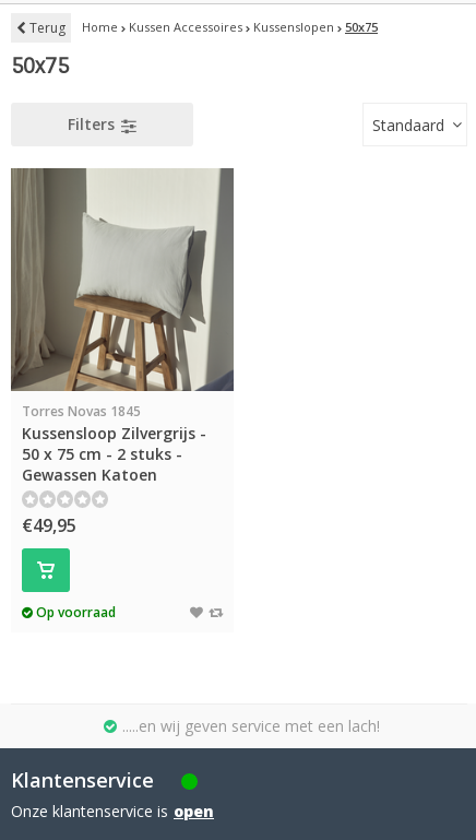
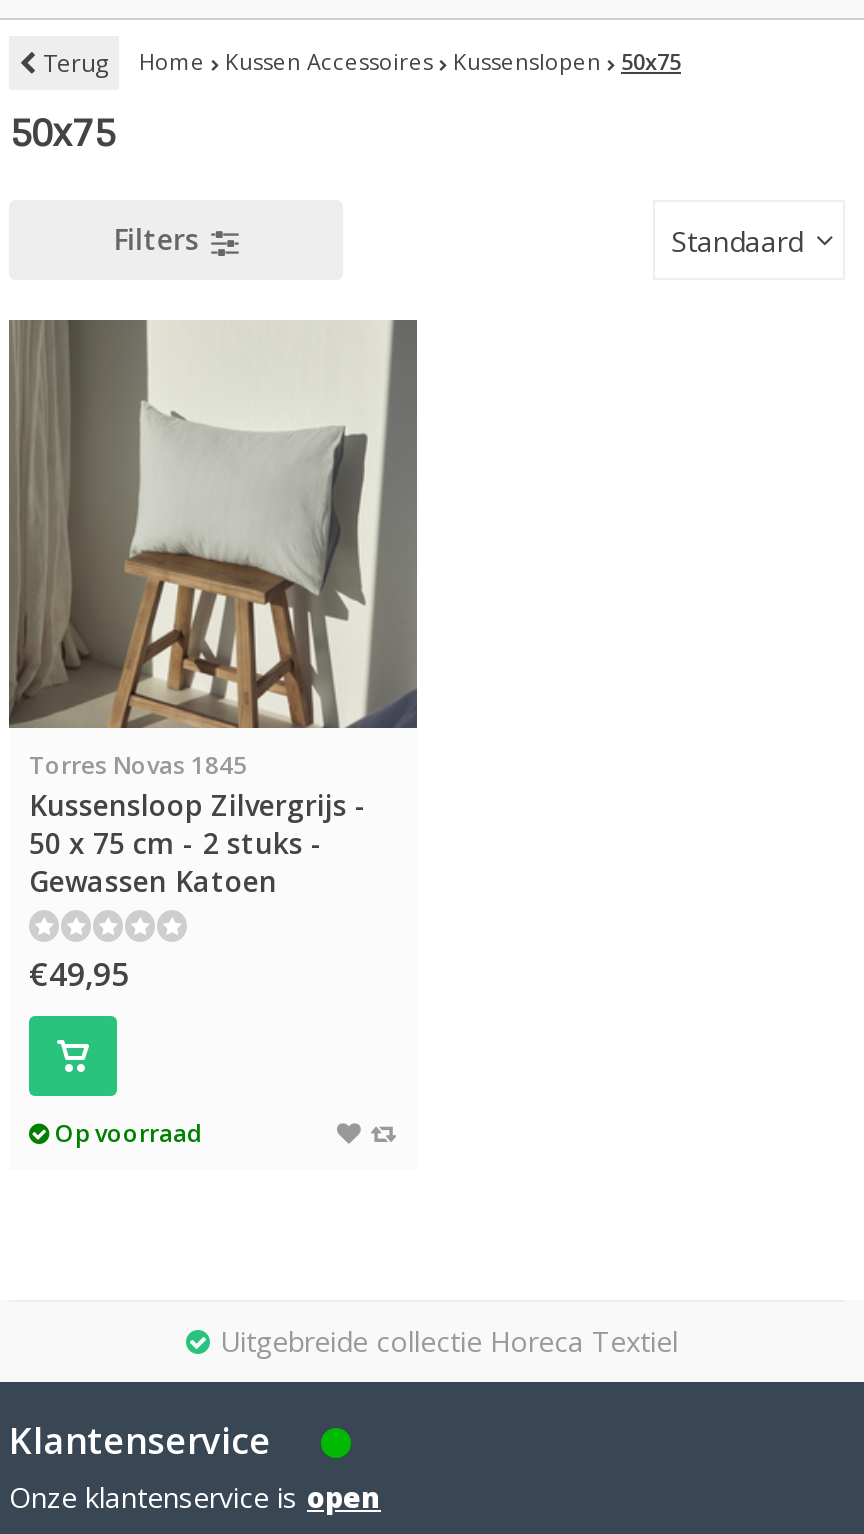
- .....en wij geven service met een lach!
+ Uitgebreide collectie Horeca Textiel
